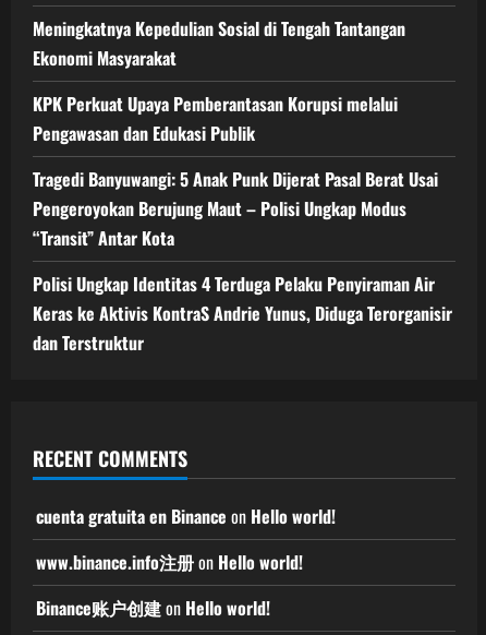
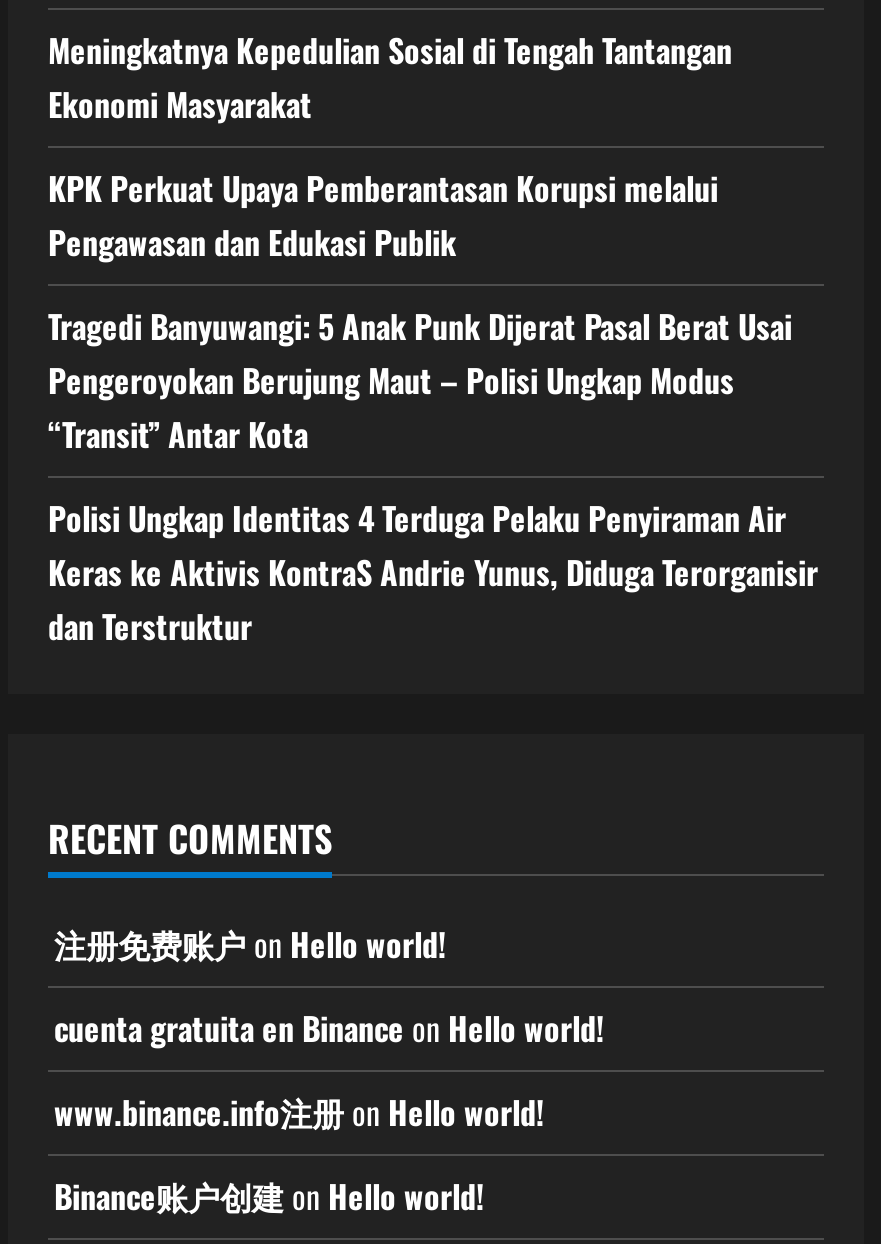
+ 注册免费账户on Hello world!
